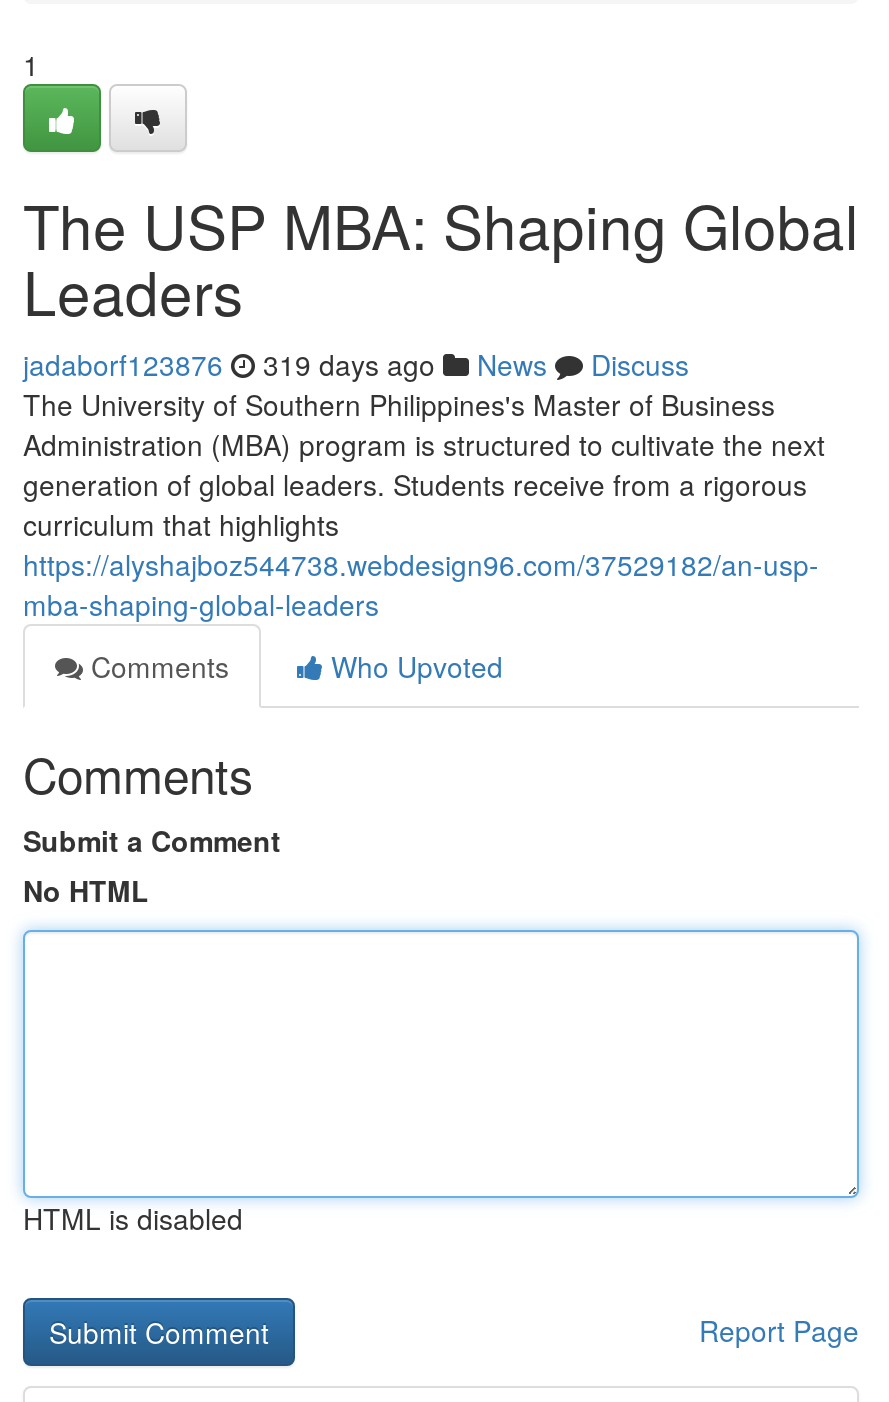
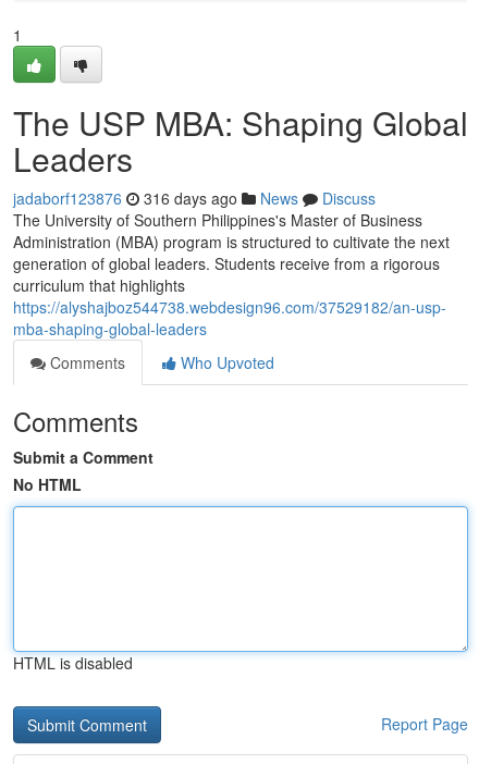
- jadaborf123876 319 days ago News Discuss
+ jadaborf123876 316 days ago News Discuss
